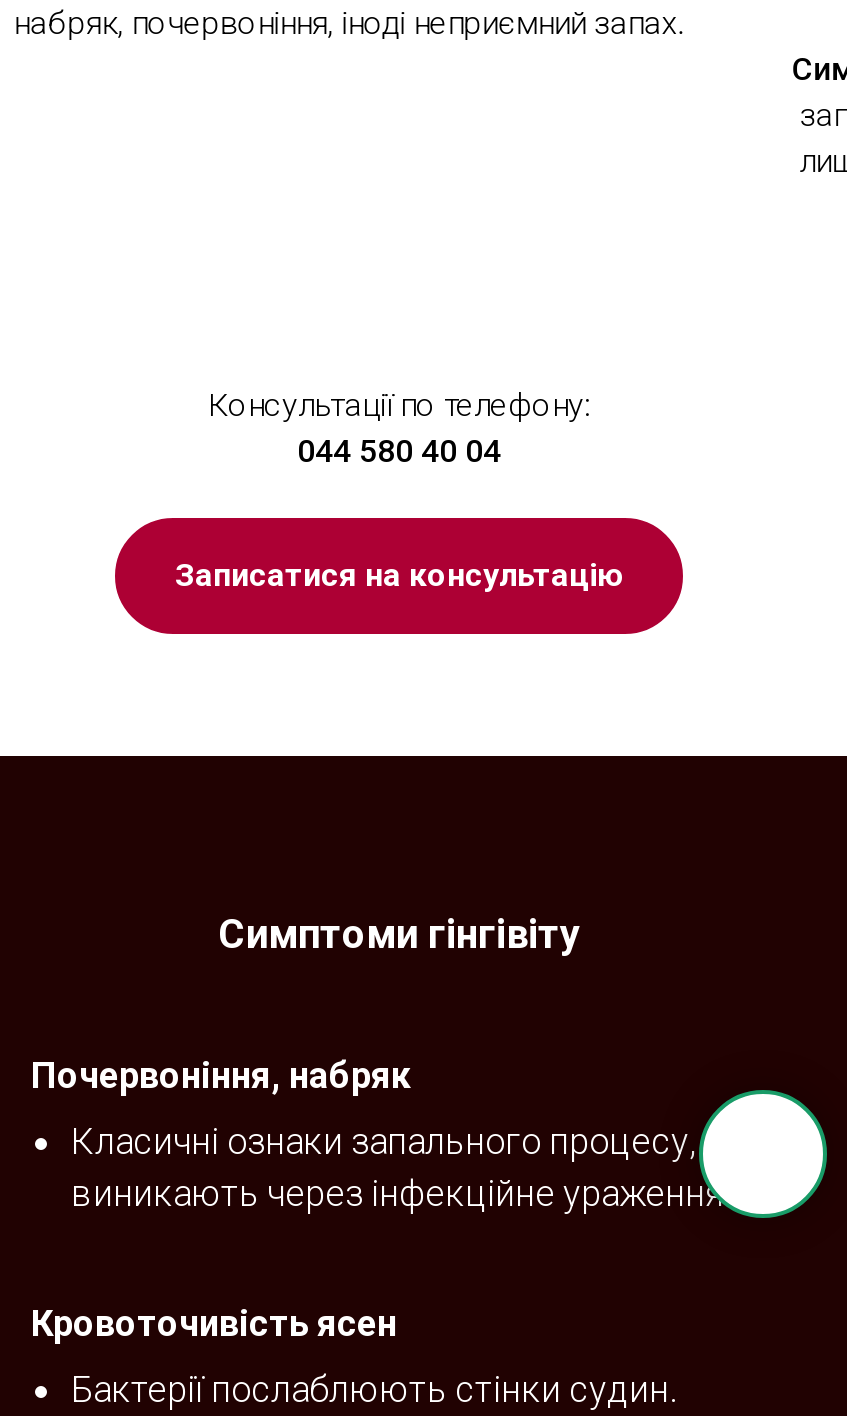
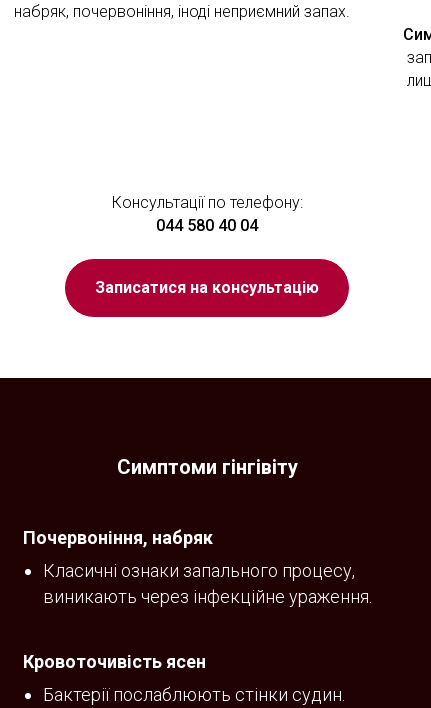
- [image]
